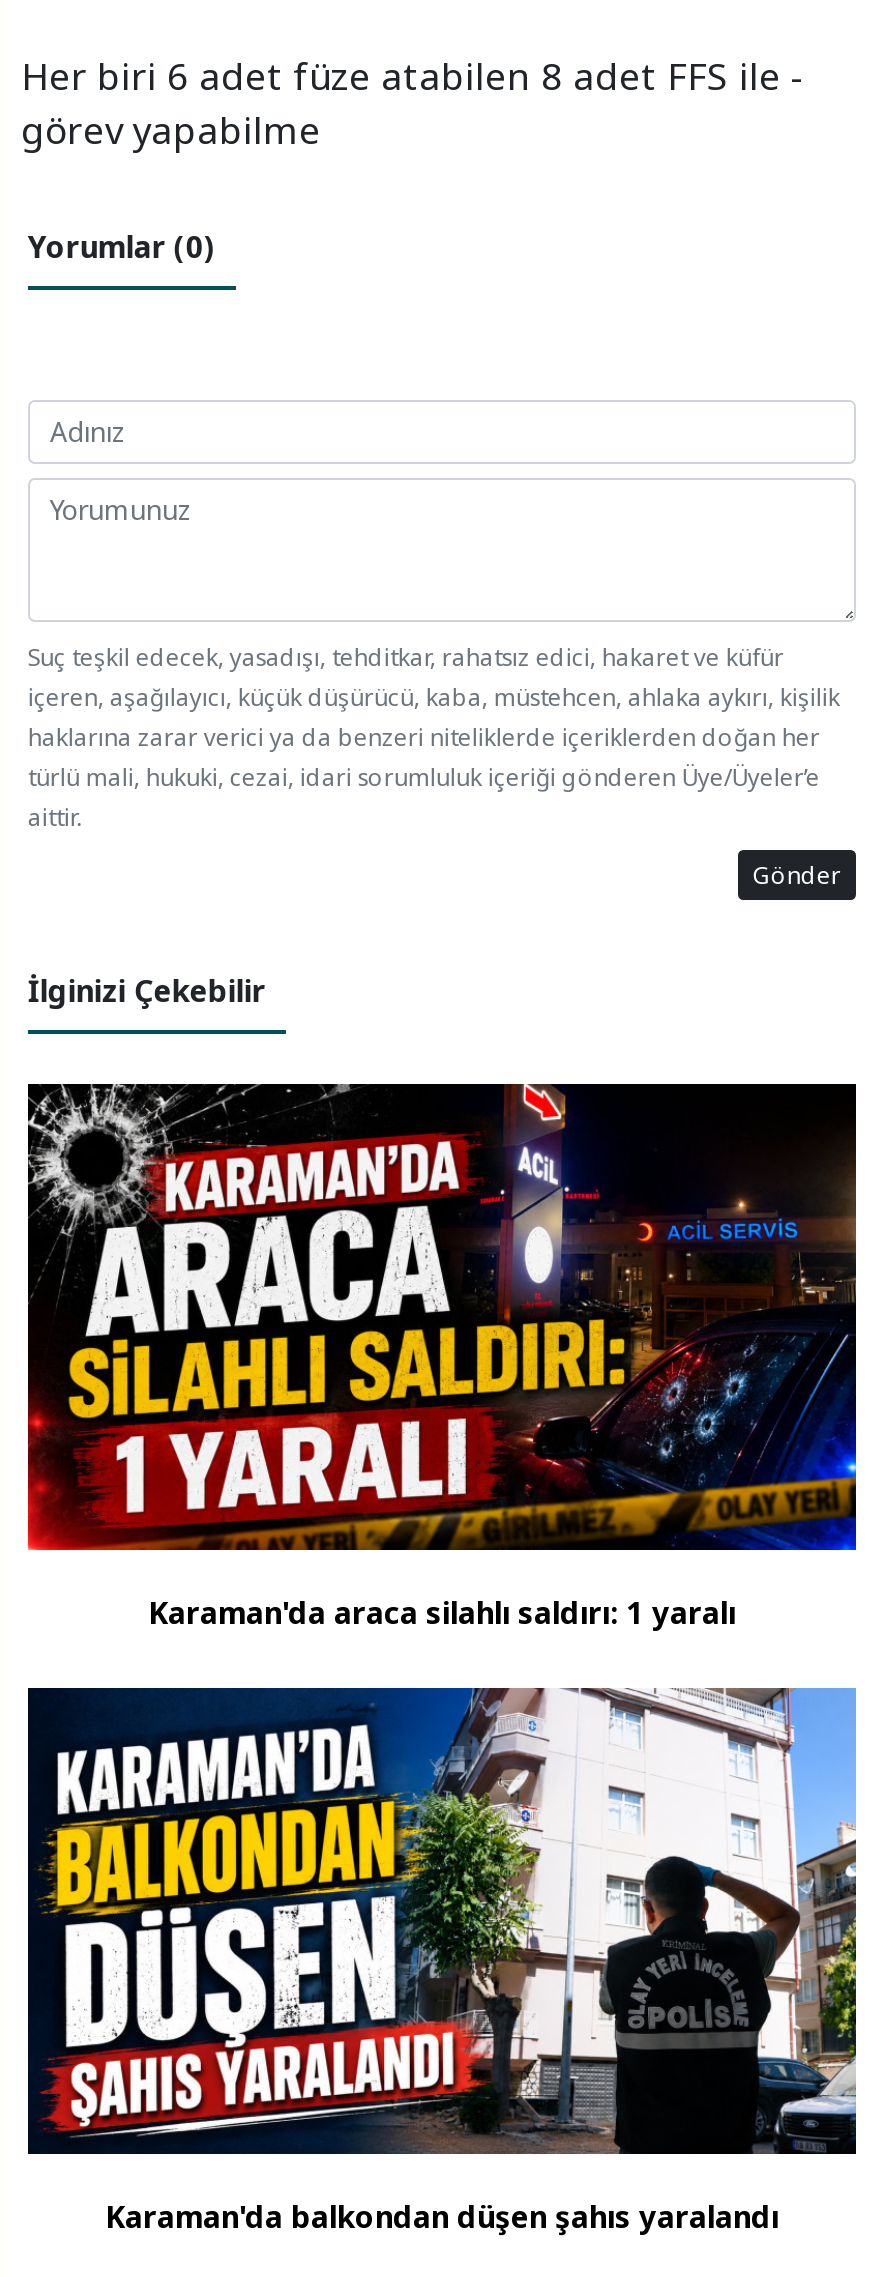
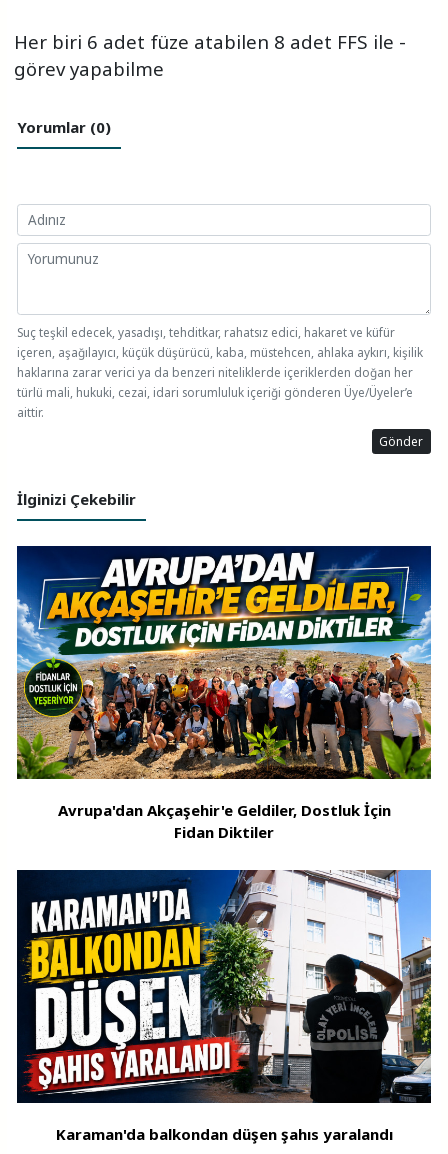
- [image]
- Karaman'da araca silahlı saldırı: 1 yaralı
+ [image]
+ Avrupa'dan Akçaşehir'e Geldiler, Dostluk İçin
+ Fidan Diktiler
